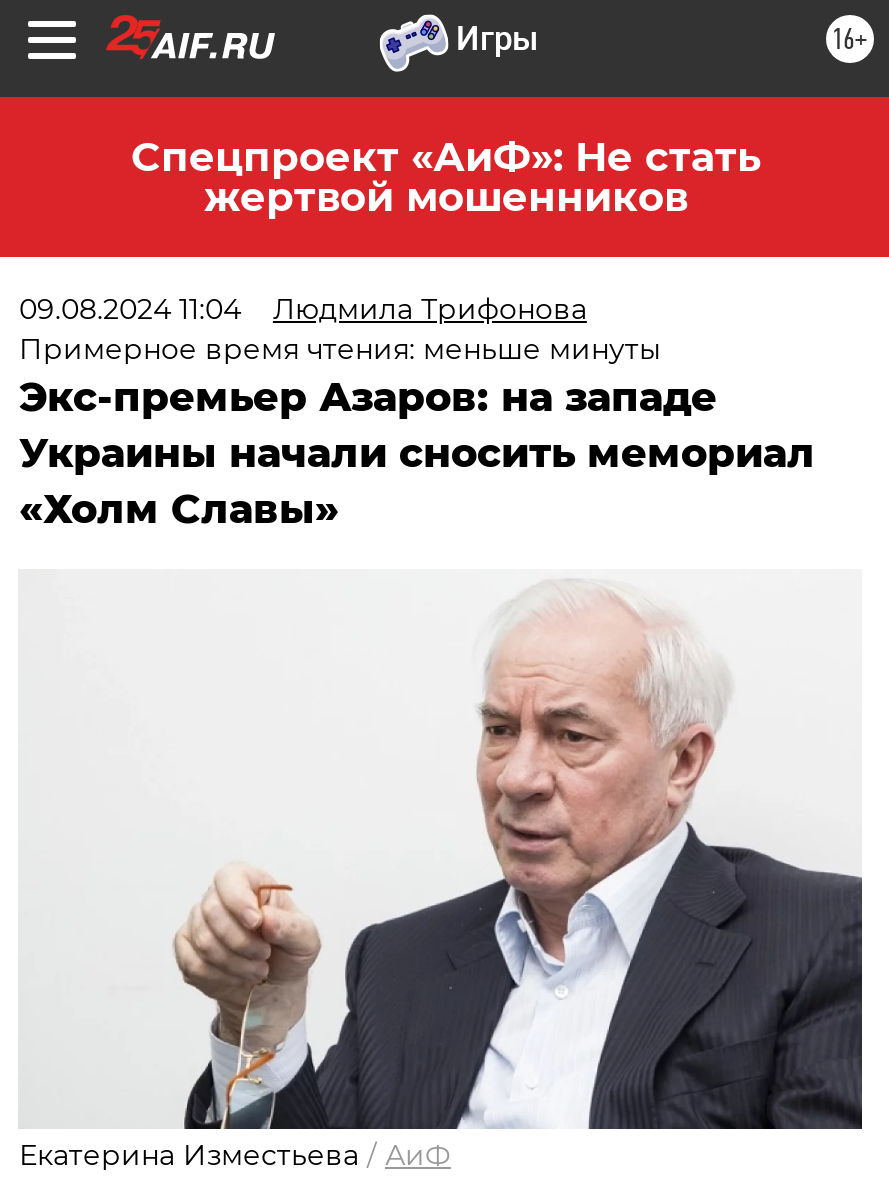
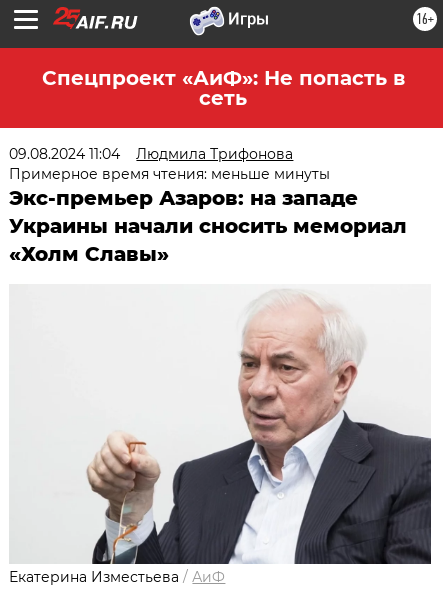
- Спецпроект «АиФ»: Не стать
- жертвой мошенников
+ Спецпроект «АиФ»: Не попасть в
+ сеть
